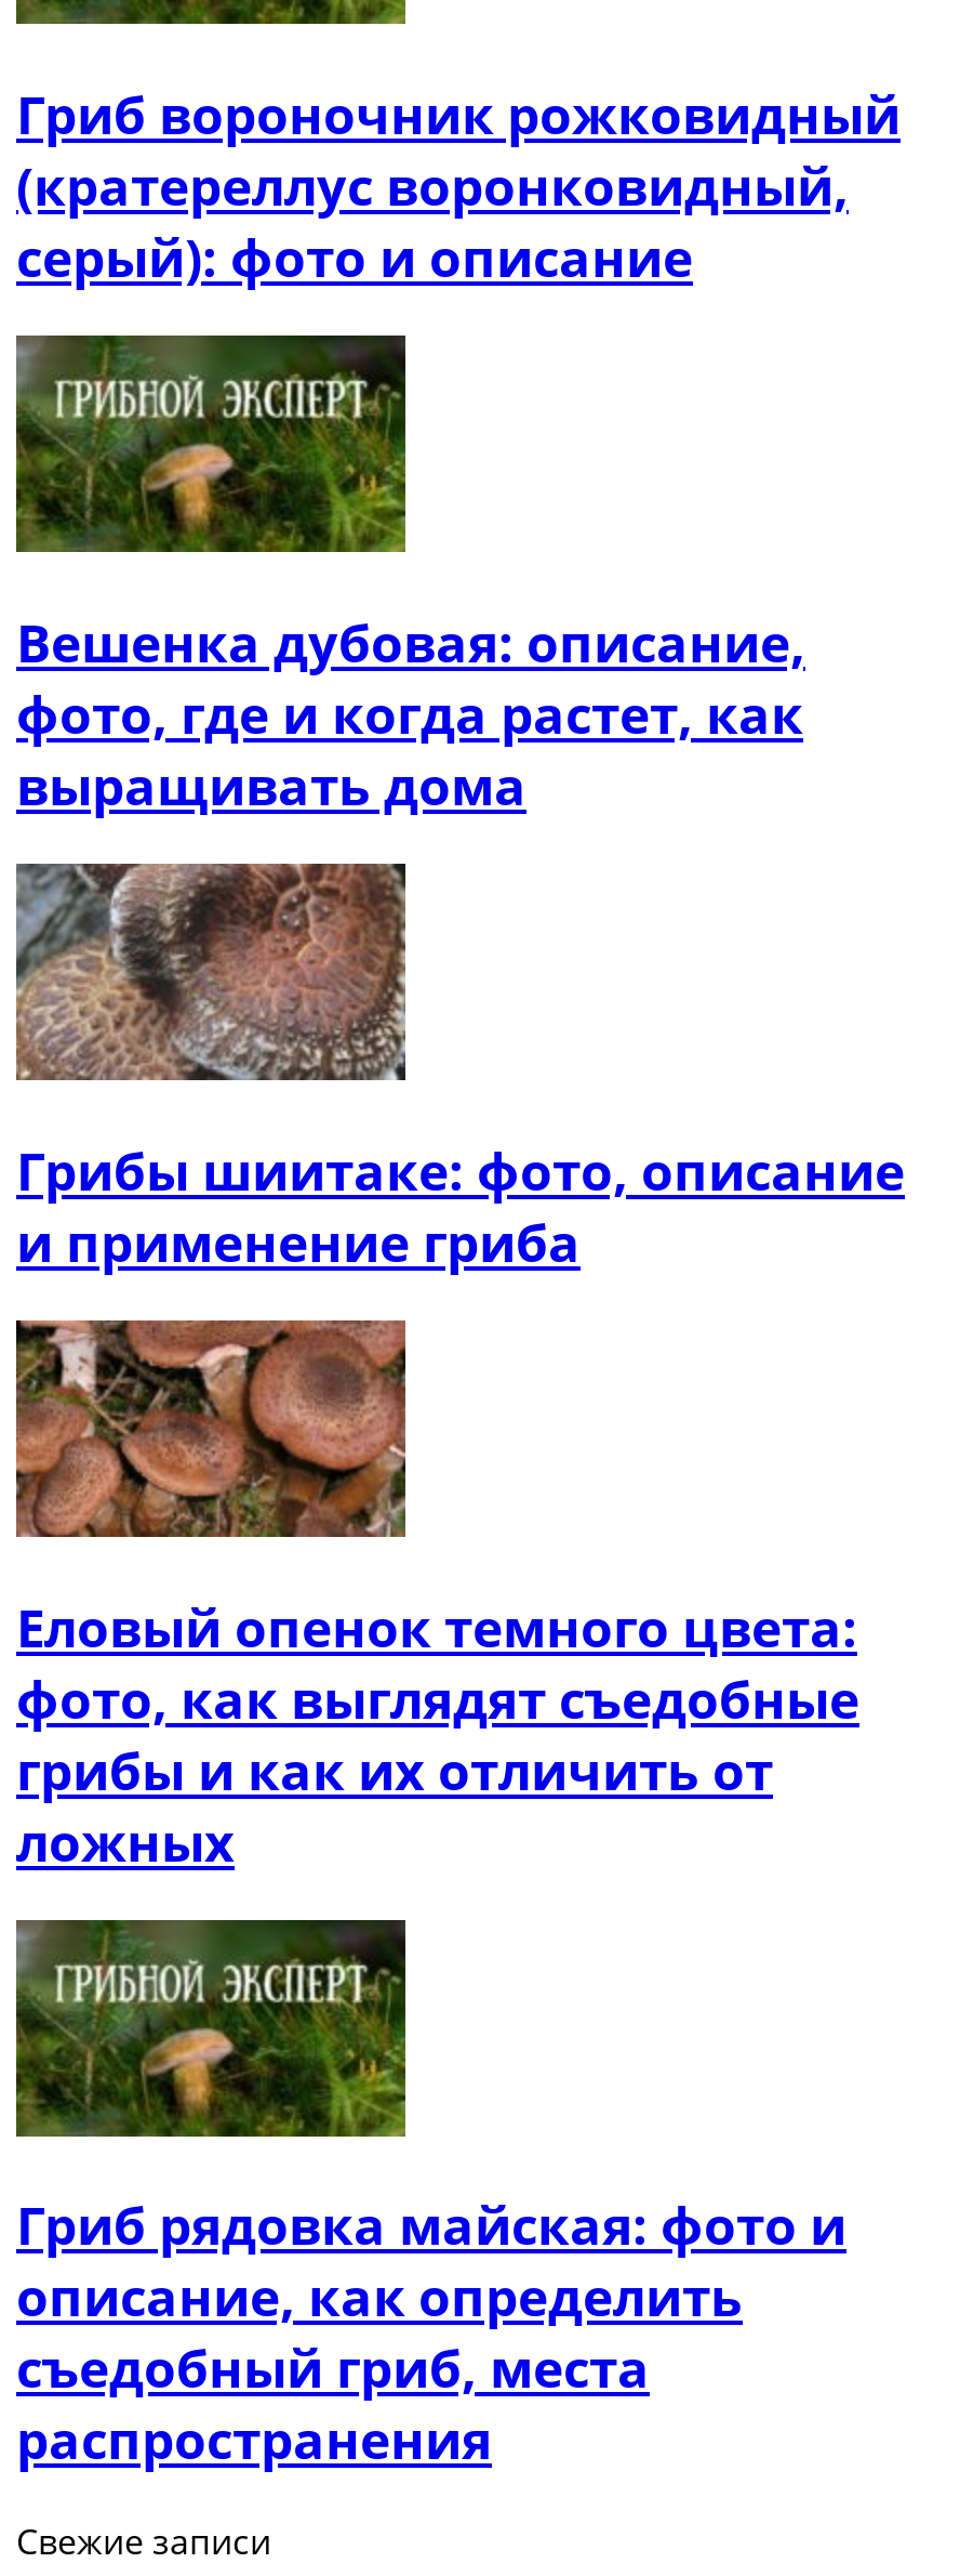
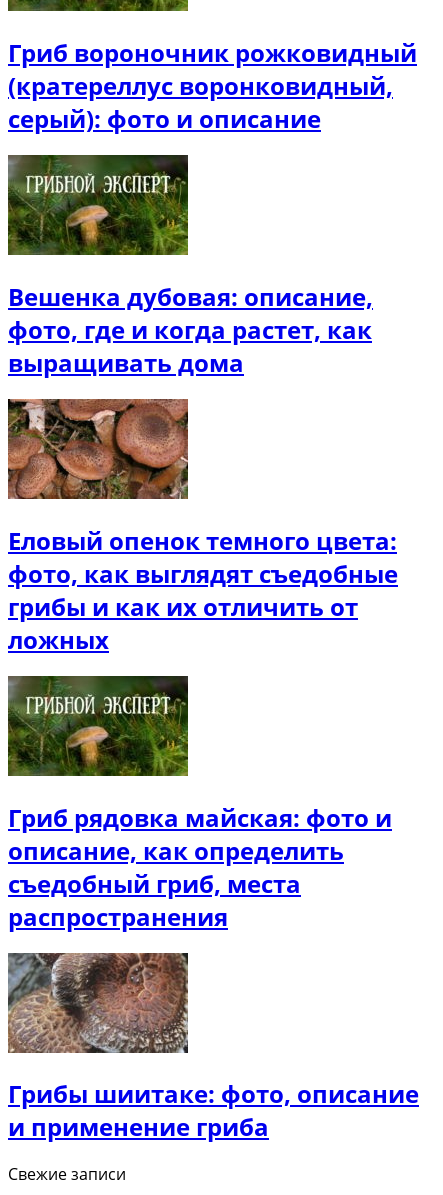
moved down: [image] | Грибы шиитаке: фото, описание | и применение гриба

moved up: [image] | Еловый опенок темного цвета: | фото, как выглядят съедобные | ... | съедобный гриб, места | распространения
